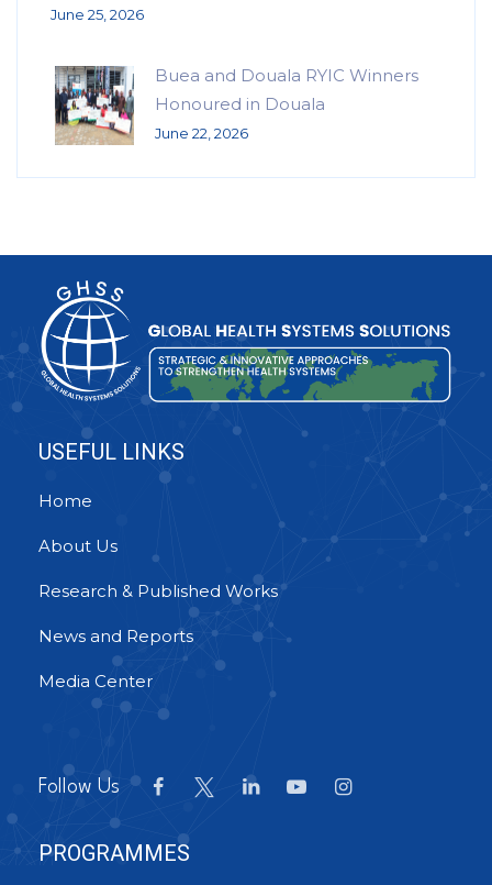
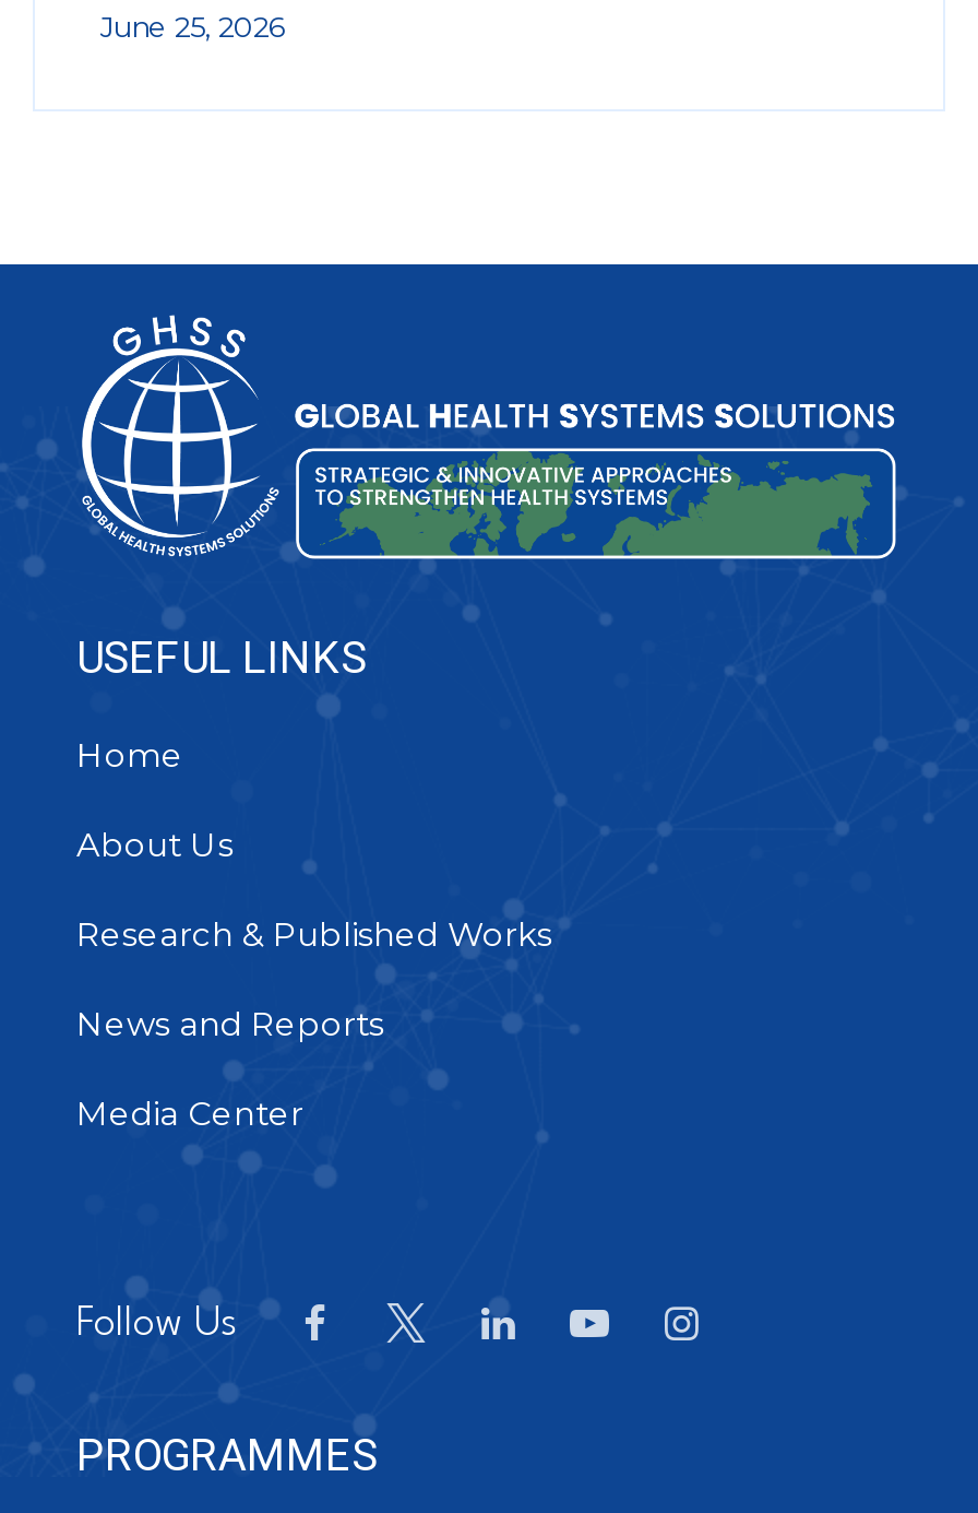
- [image]
- Buea and Douala RYIC Winners
- Honoured in Douala
- June 22, 2026
